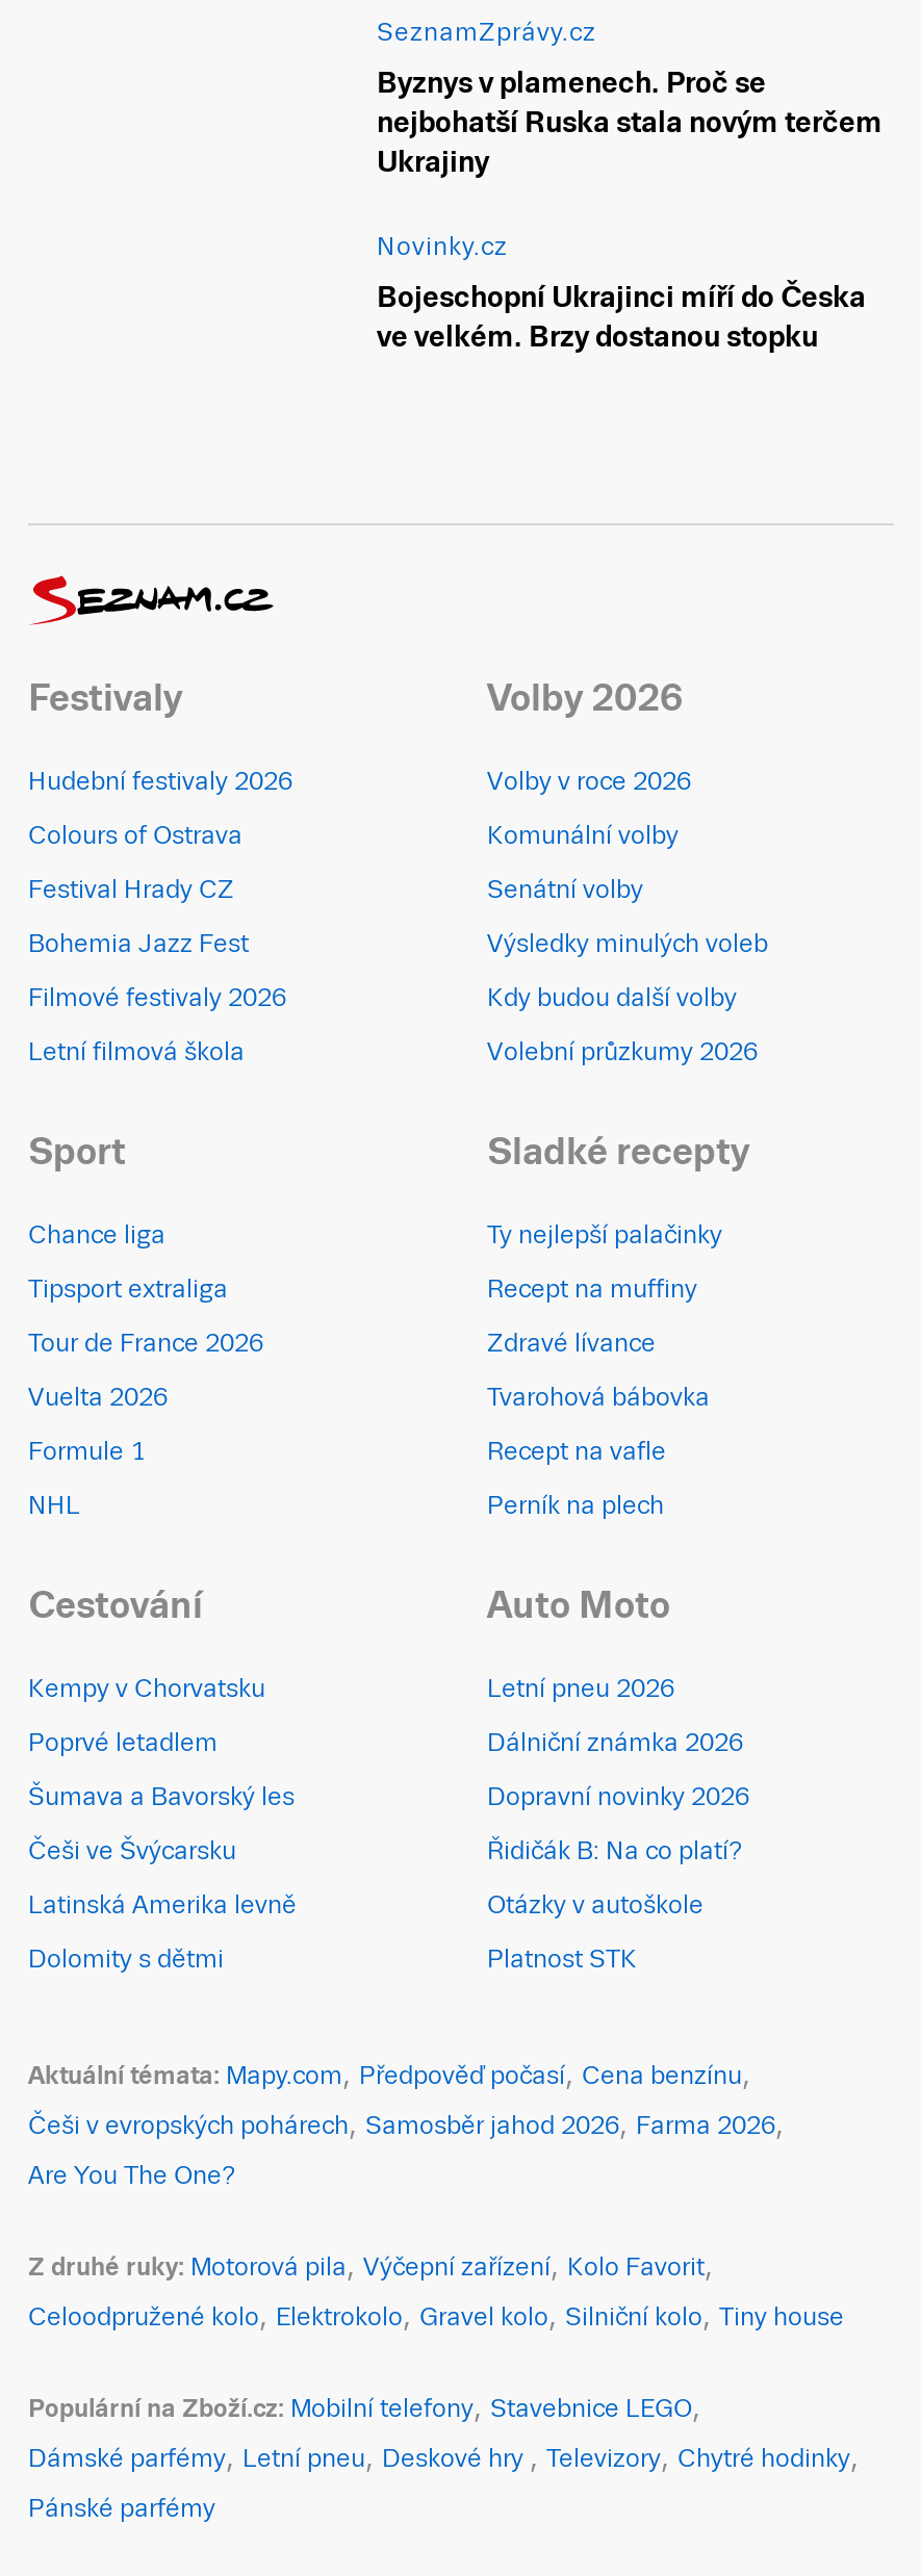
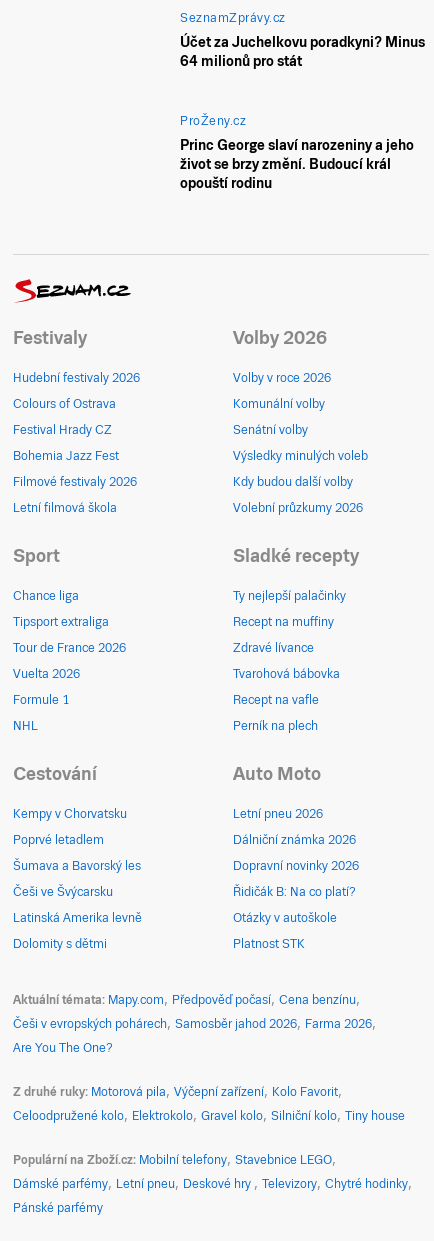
- Byznys v plamenech. Proč se
- nejbohatší Ruska stala novým terčem
- Ukrajiny
+ Účet za Juchelkovu poradkyni? Minus
+ 64 milionů pro stát

- Novinky.cz
+ ProŽeny.cz

- Bojeschopní Ukrajinci míří do Česka
- ve velkém. Brzy dostanou stopku
+ Princ George slaví narozeniny a jeho
+ život se brzy změní. Budoucí král
+ opouští rodinu
